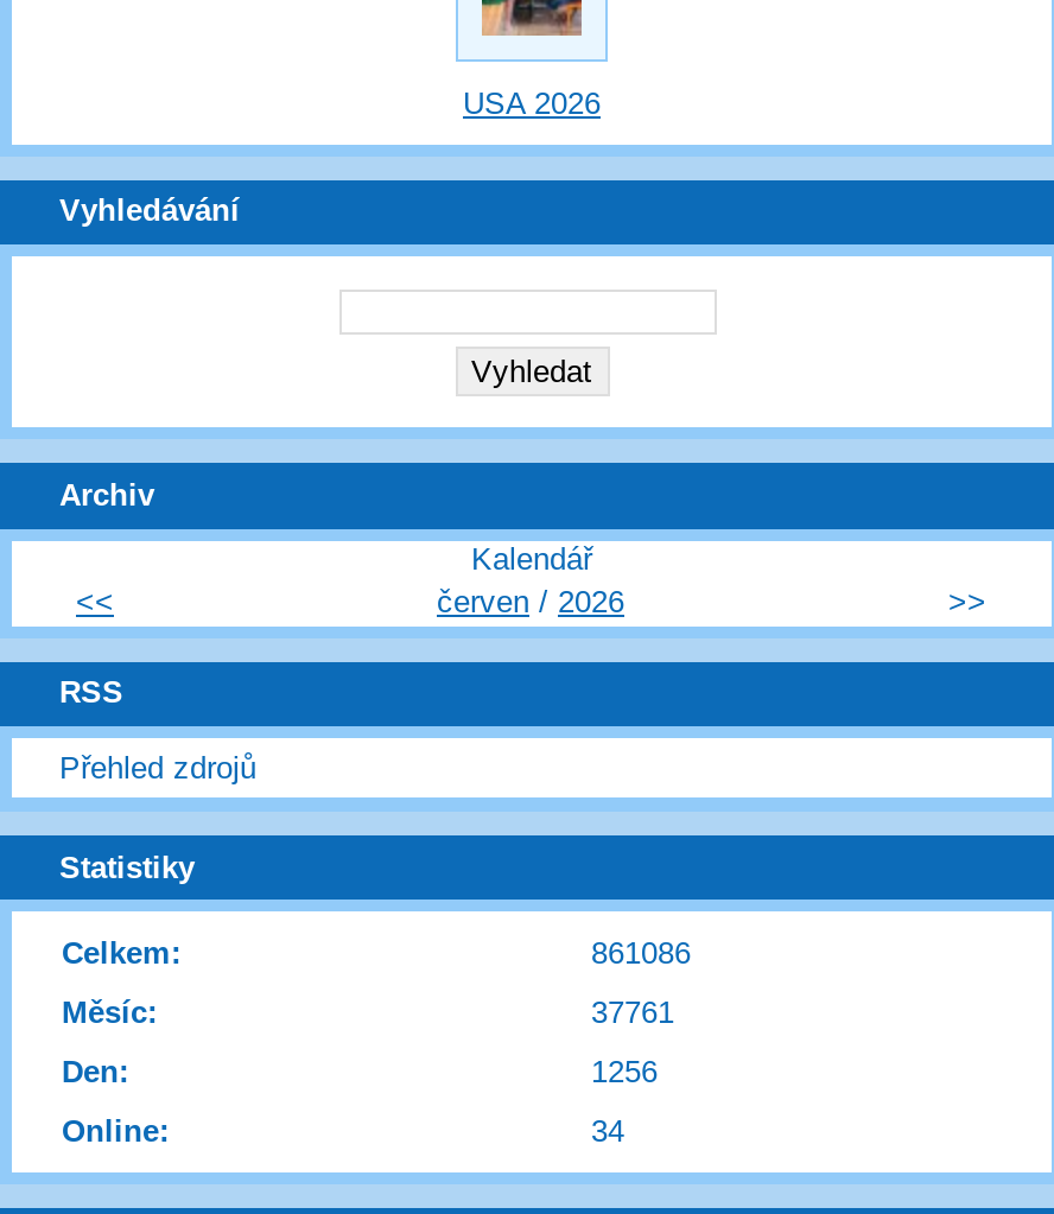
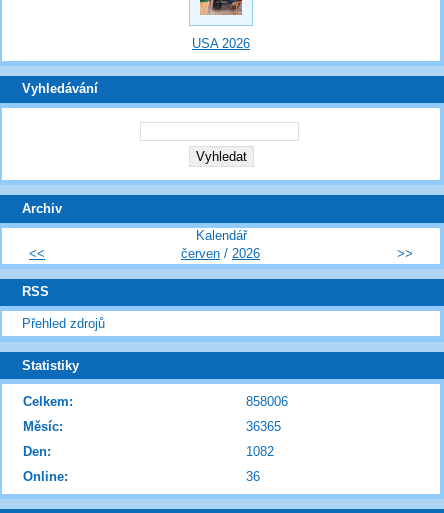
- 861086
+ 858006

- 37761
+ 36365

- 1256
+ 1082

- 34
+ 36
